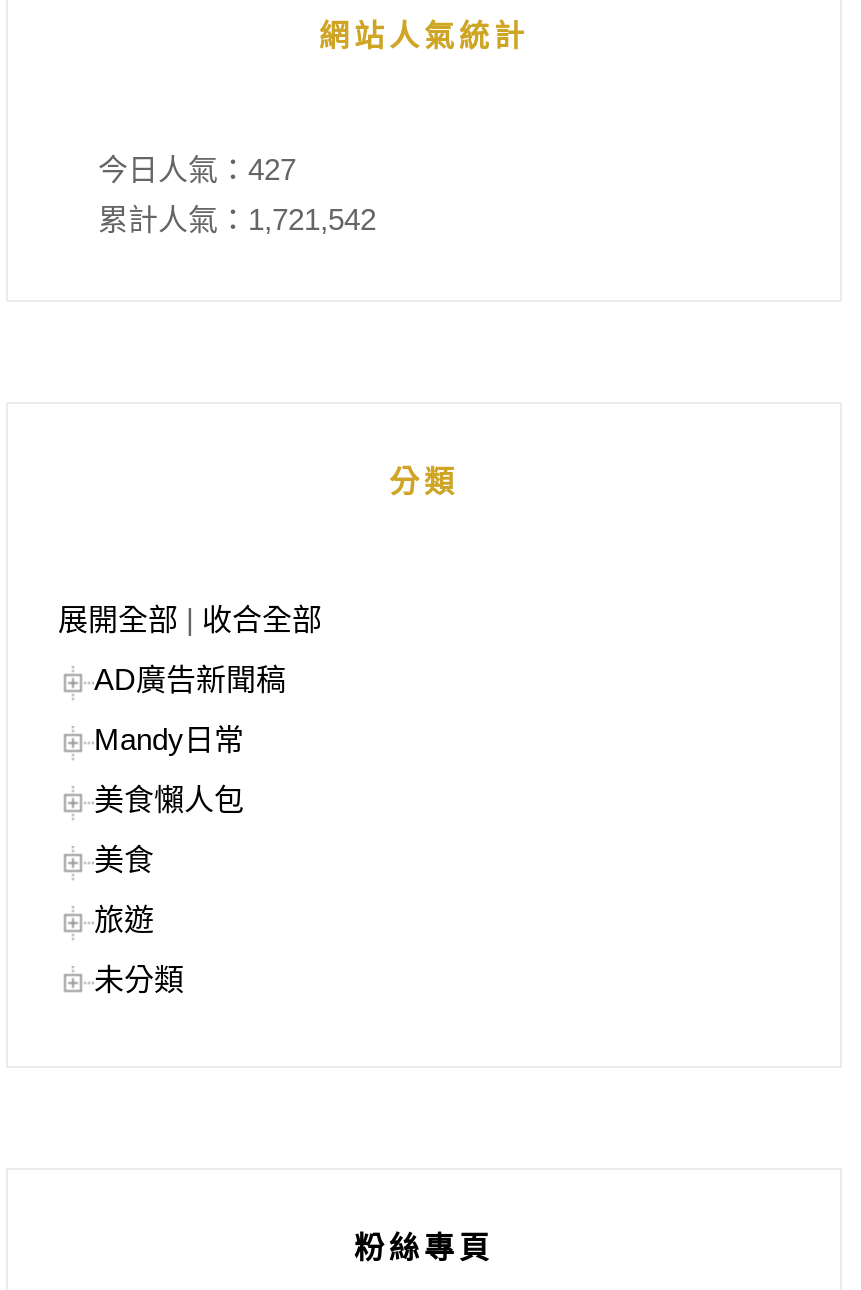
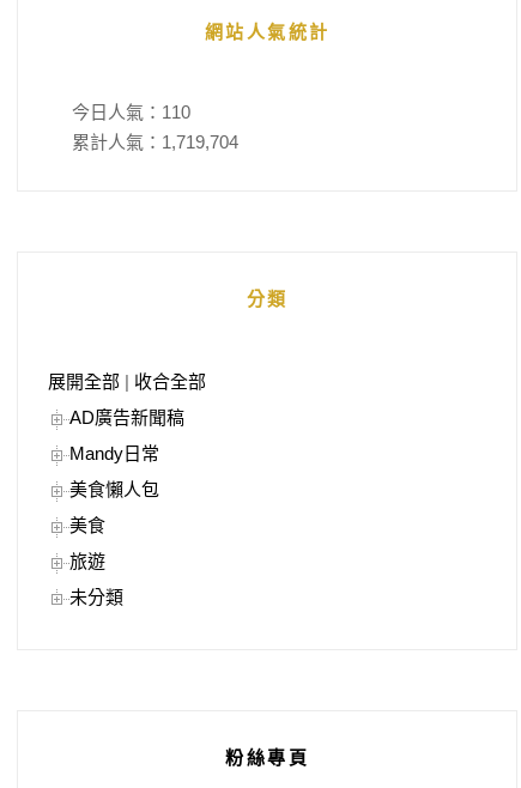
- 今日人氣：427
+ 今日人氣：110

- 累計人氣：1,721,542
+ 累計人氣：1,719,704
